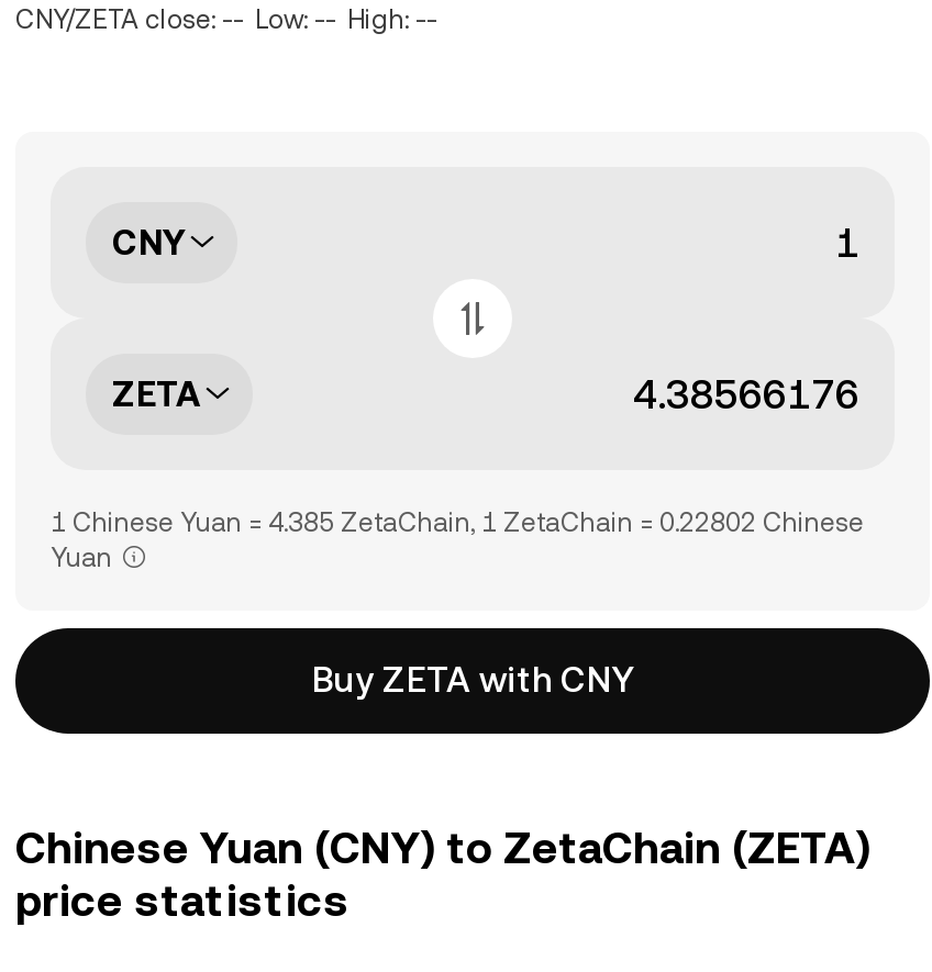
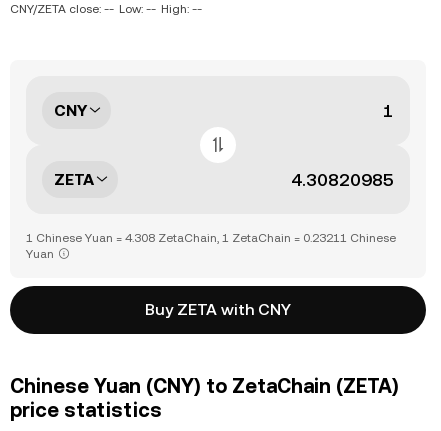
- 1 Chinese Yuan = 4.385 ZetaChain, 1 ZetaChain = 0.22802 Chinese
+ 1 Chinese Yuan = 4.308 ZetaChain, 1 ZetaChain = 0.23211 Chinese
